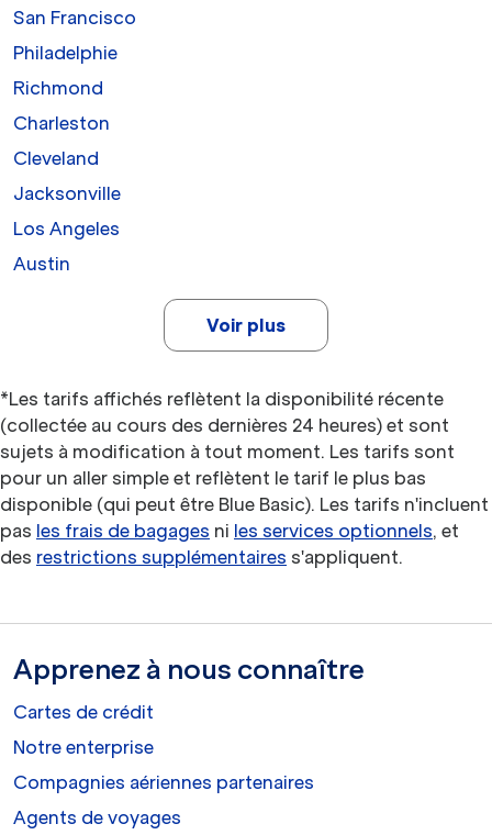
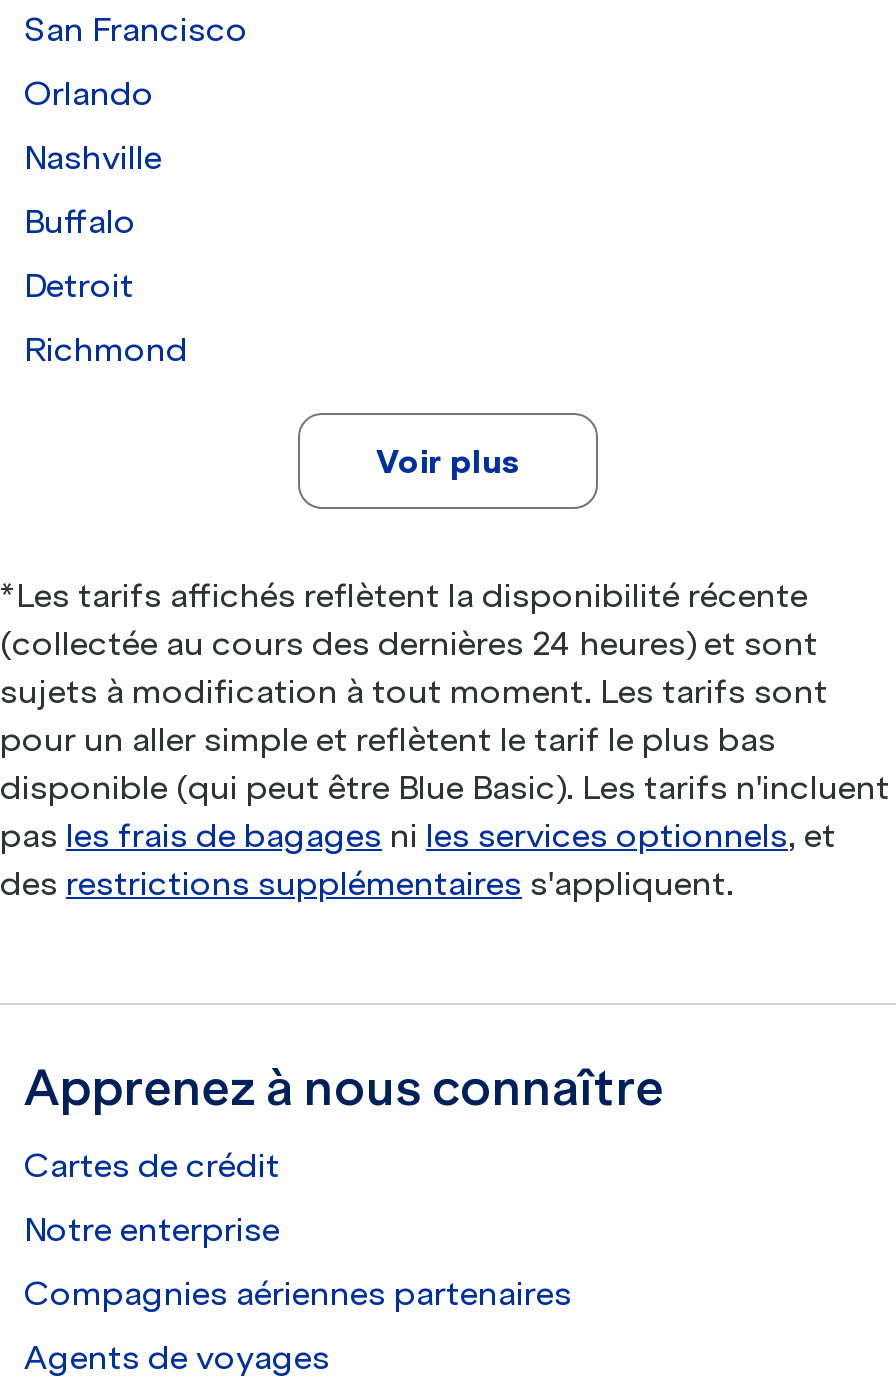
- Philadelphie
+ Orlando
+ Nashville
+ Buffalo
+ Detroit

moved down: Richmond

- Charleston
- Cleveland
- Jacksonville
- Los Angeles
- Austin
